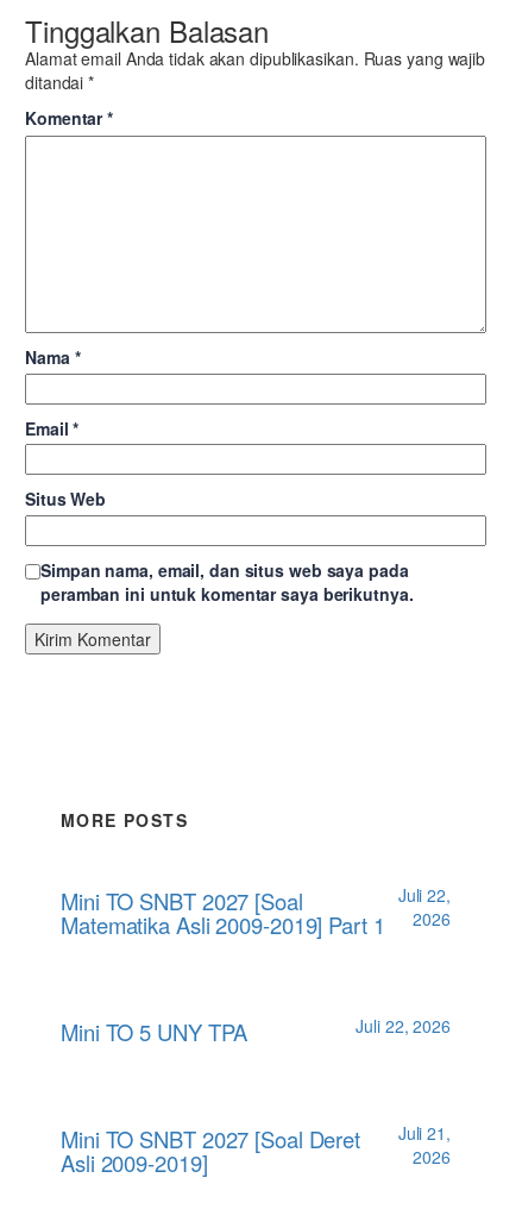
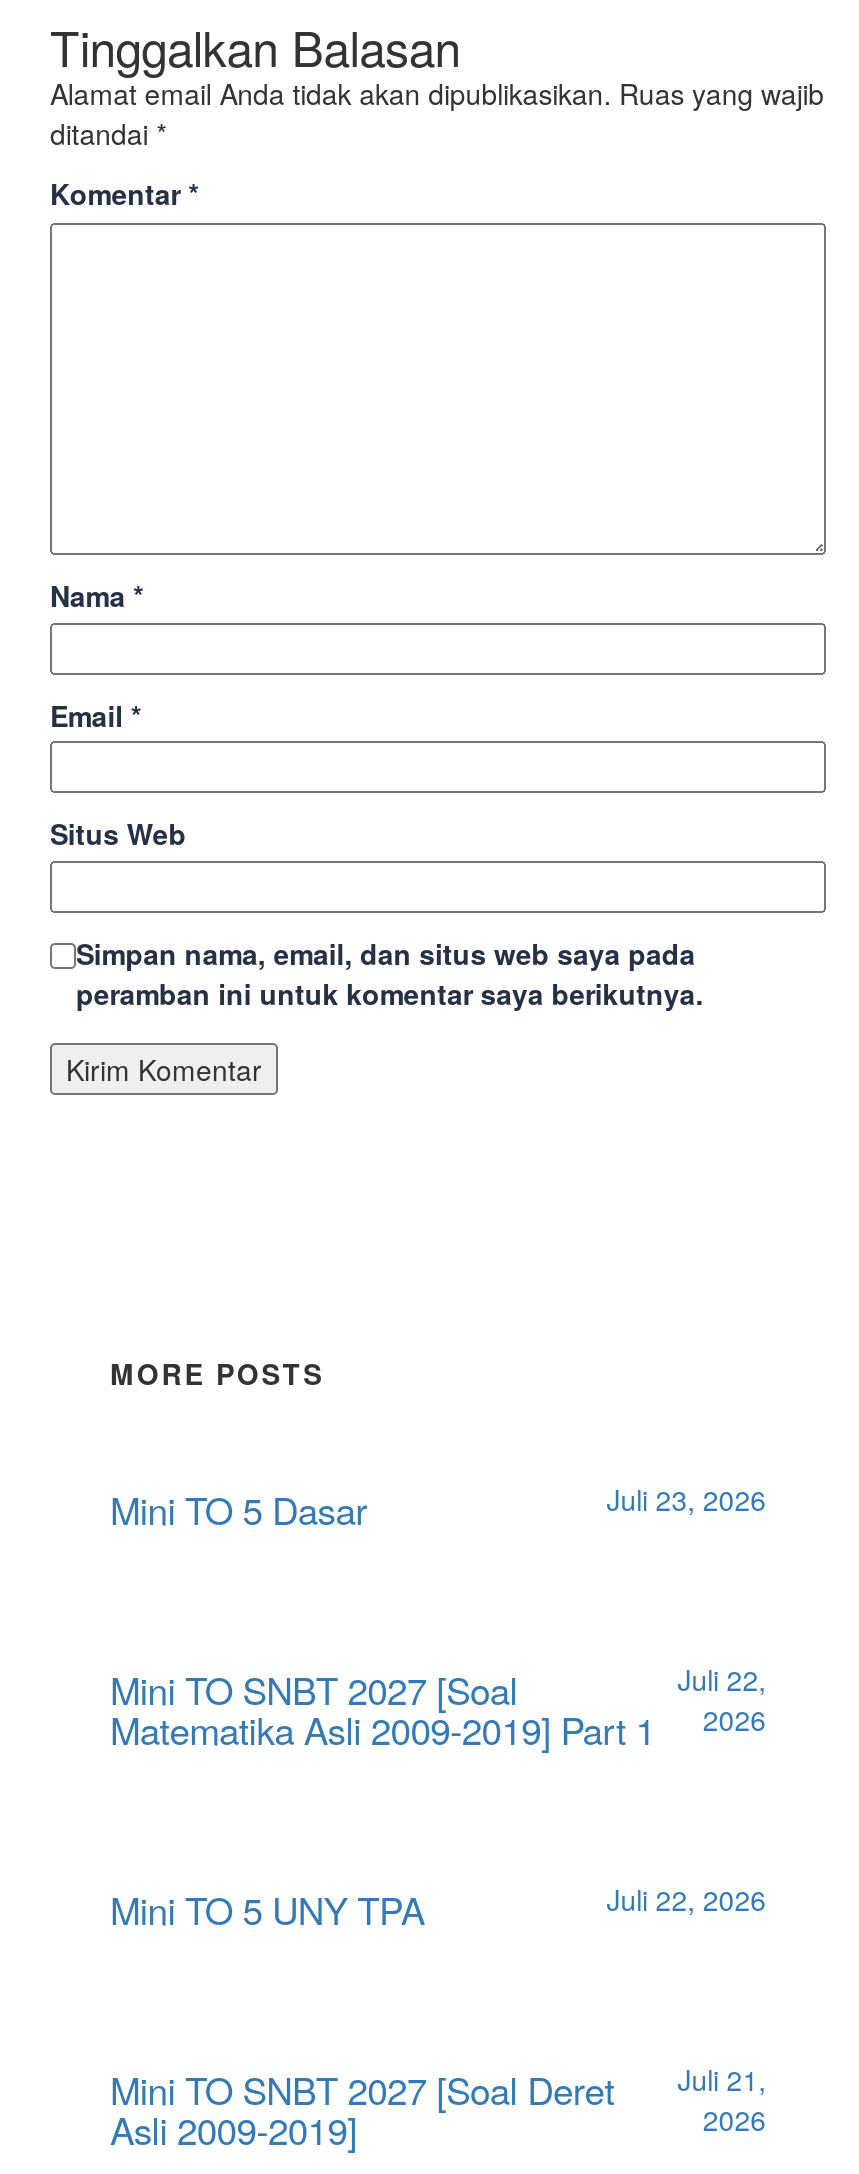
+ Mini TO 5 Dasar
+ Juli 23, 2026
